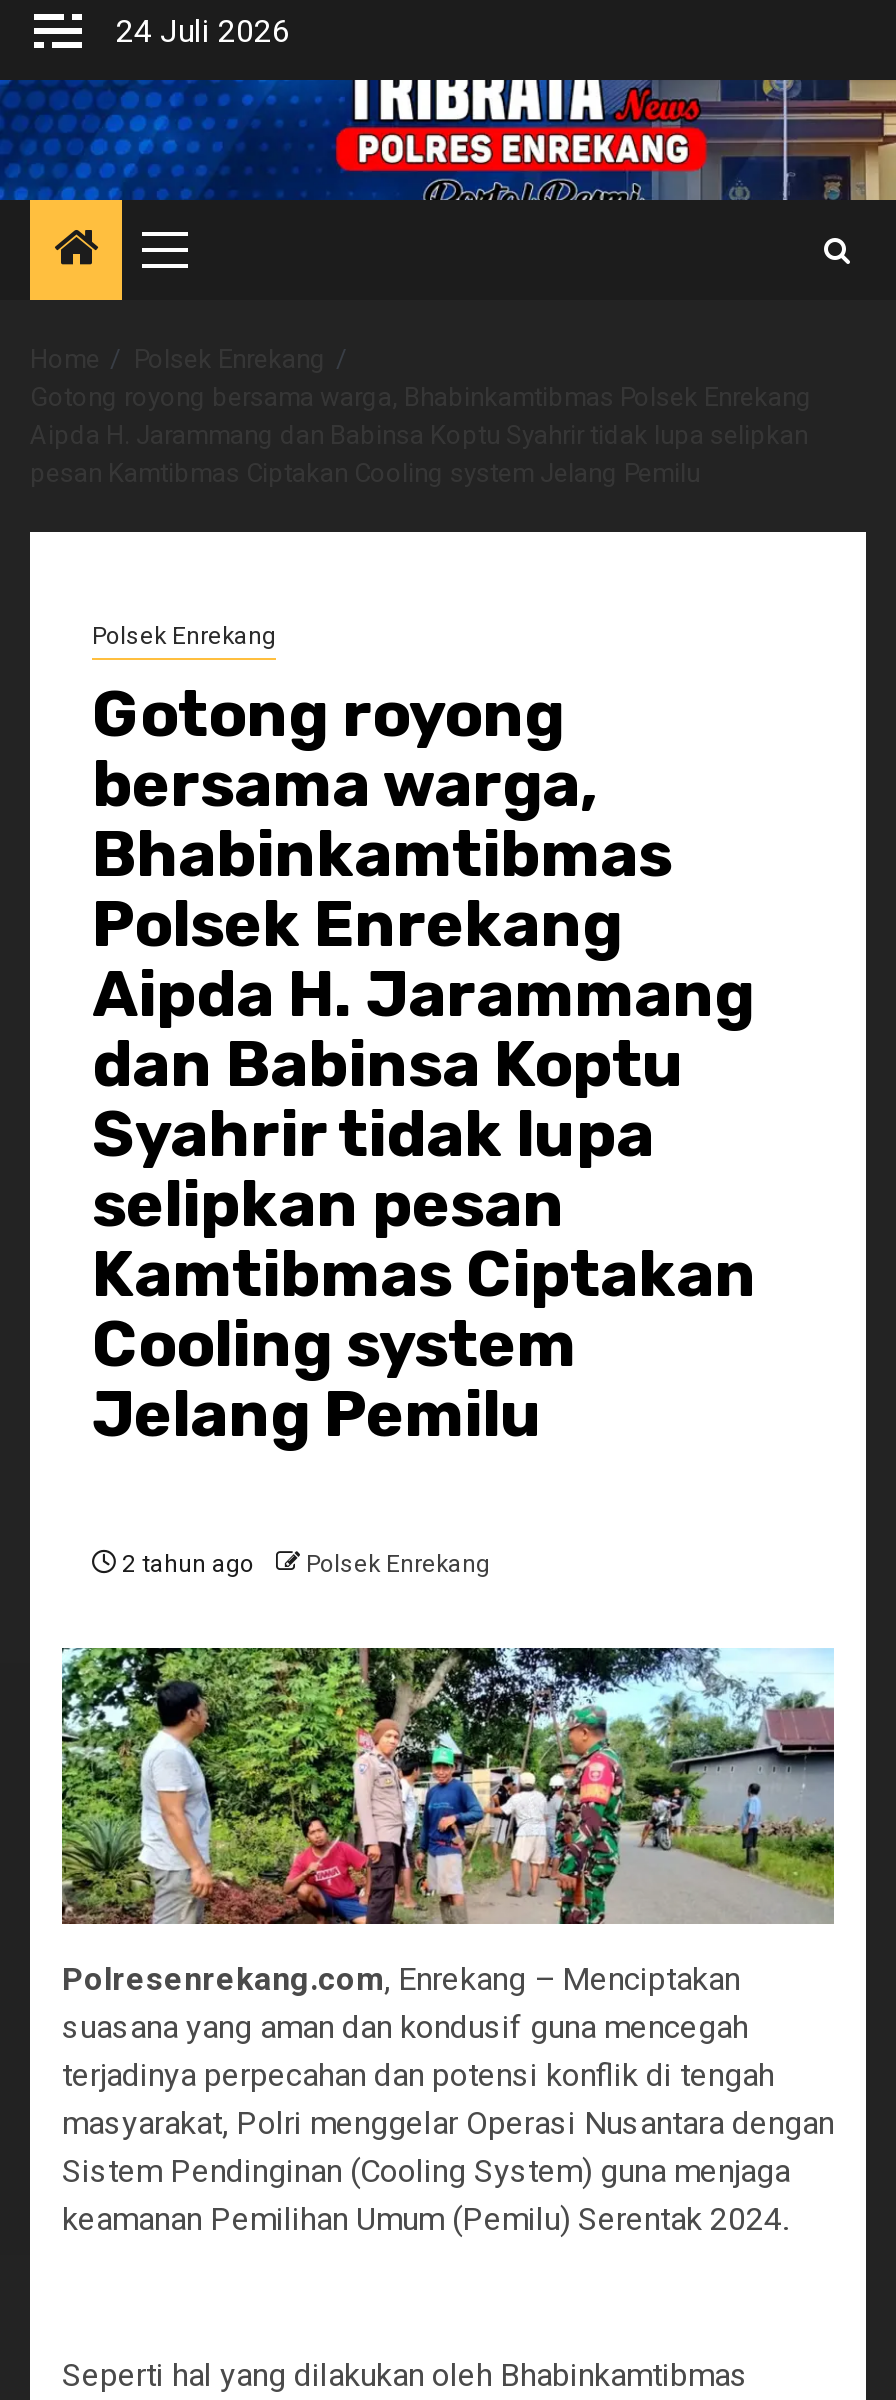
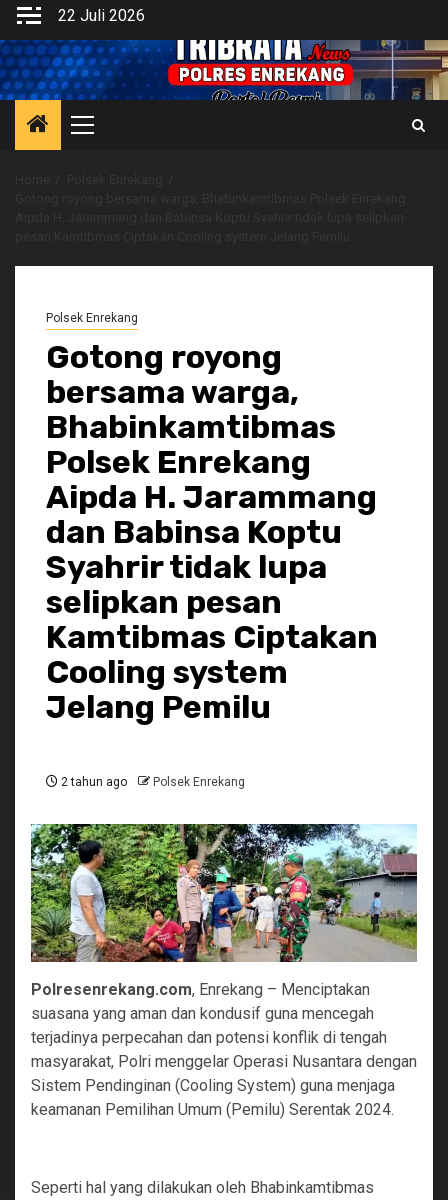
- 24 Juli 2026
+ 22 Juli 2026
